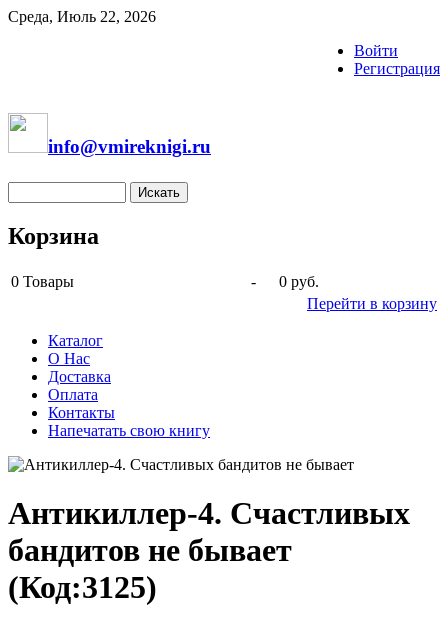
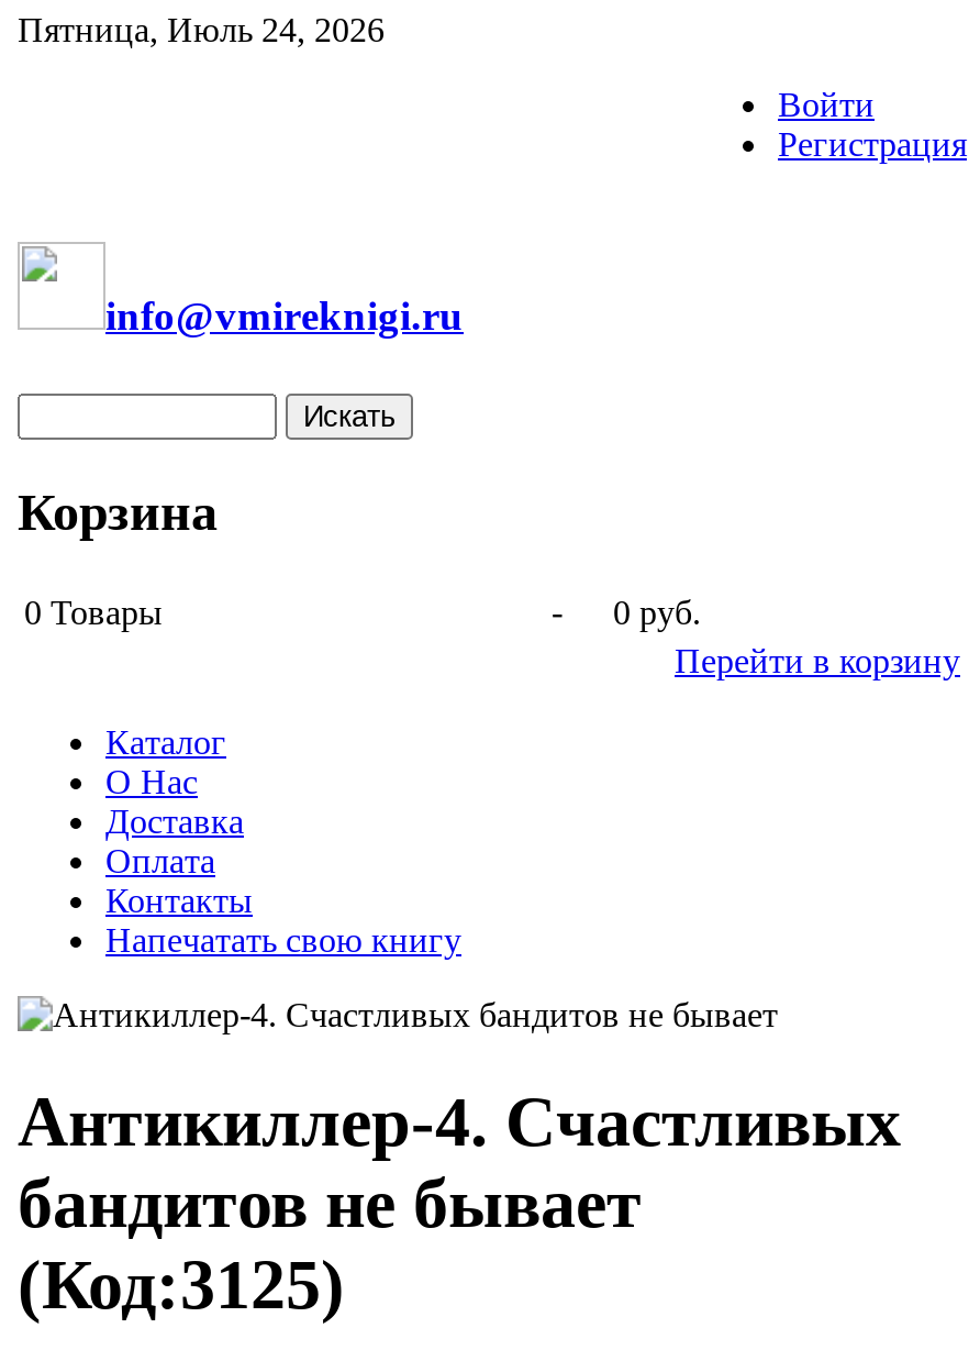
- Среда, Июль 22, 2026
+ Пятница, Июль 24, 2026
